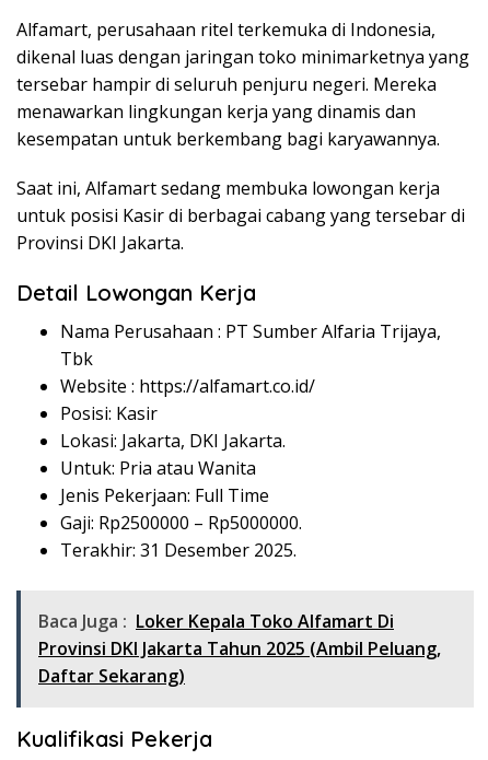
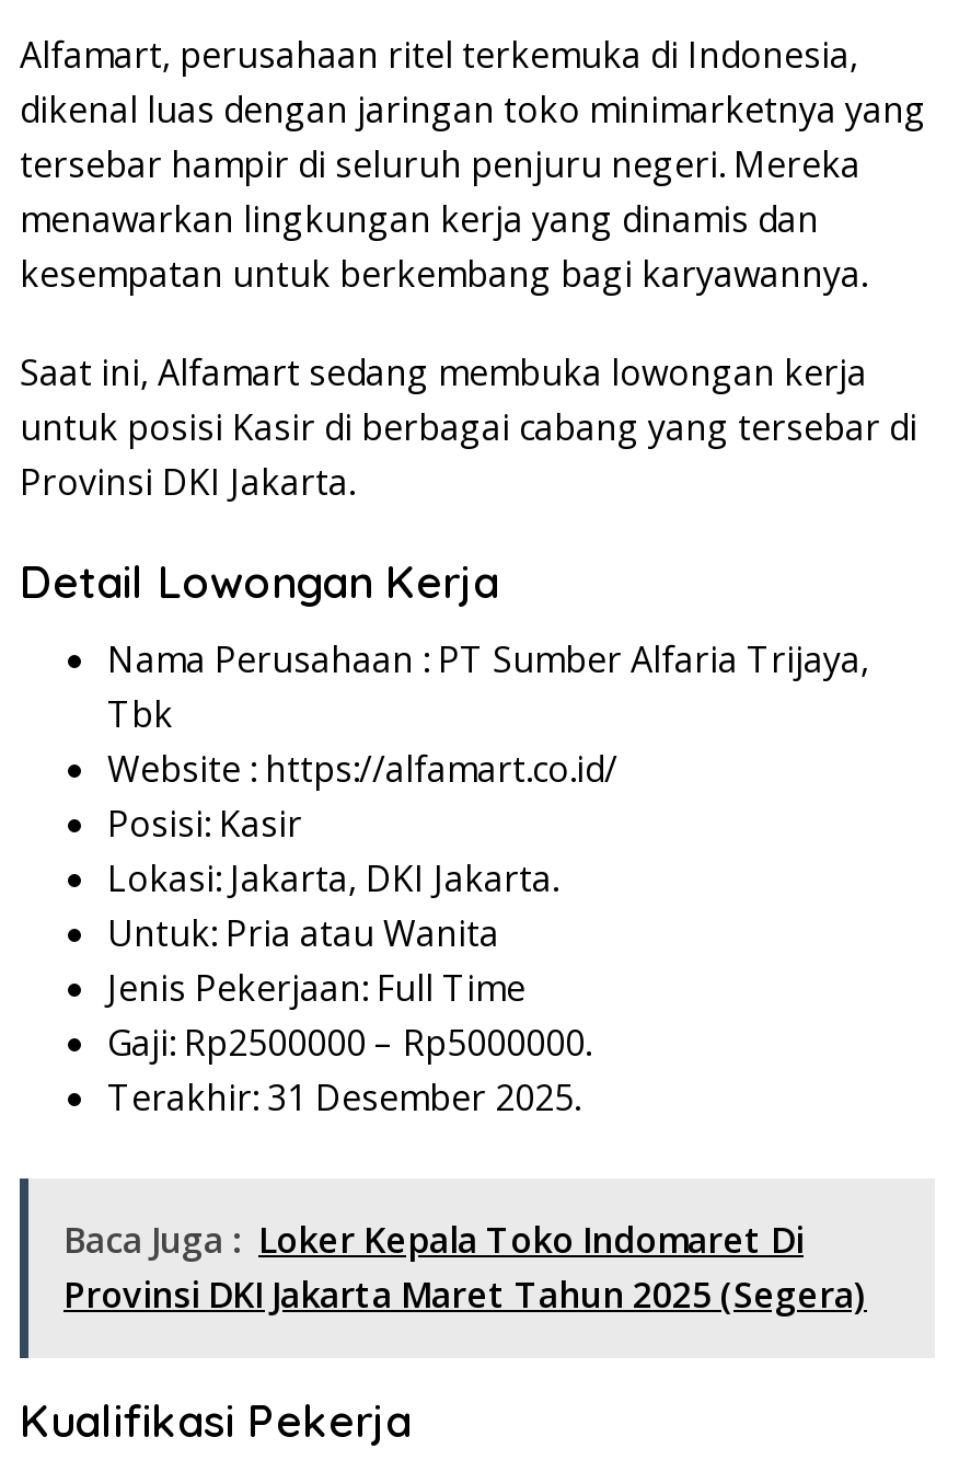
- Baca Juga : Loker Kepala Toko Alfamart Di
- Provinsi DKI Jakarta Tahun 2025 (Ambil Peluang,
- Daftar Sekarang)
+ Baca Juga : Loker Kepala Toko Indomaret Di
+ Provinsi DKI Jakarta Maret Tahun 2025 (Segera)
